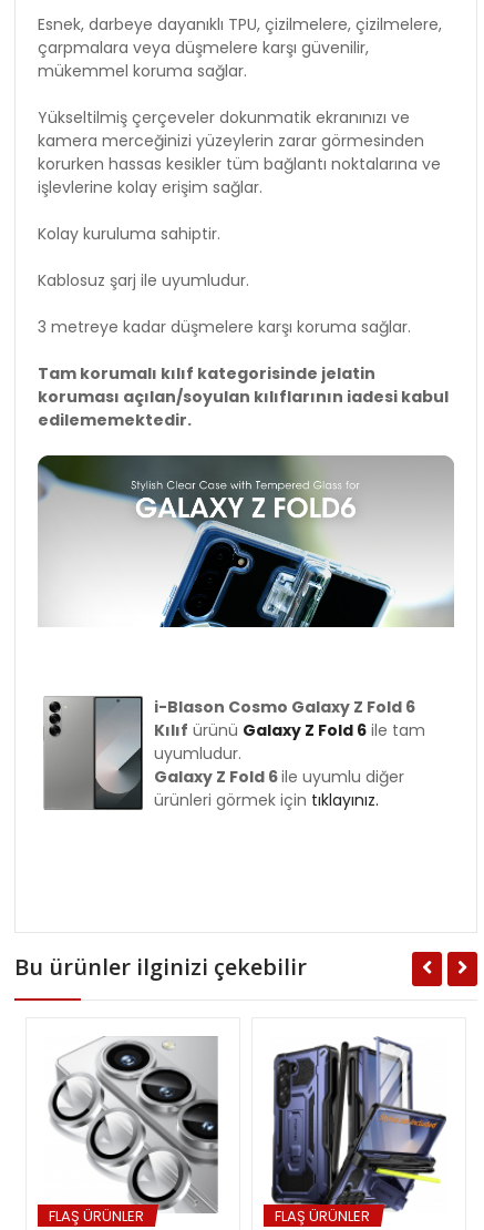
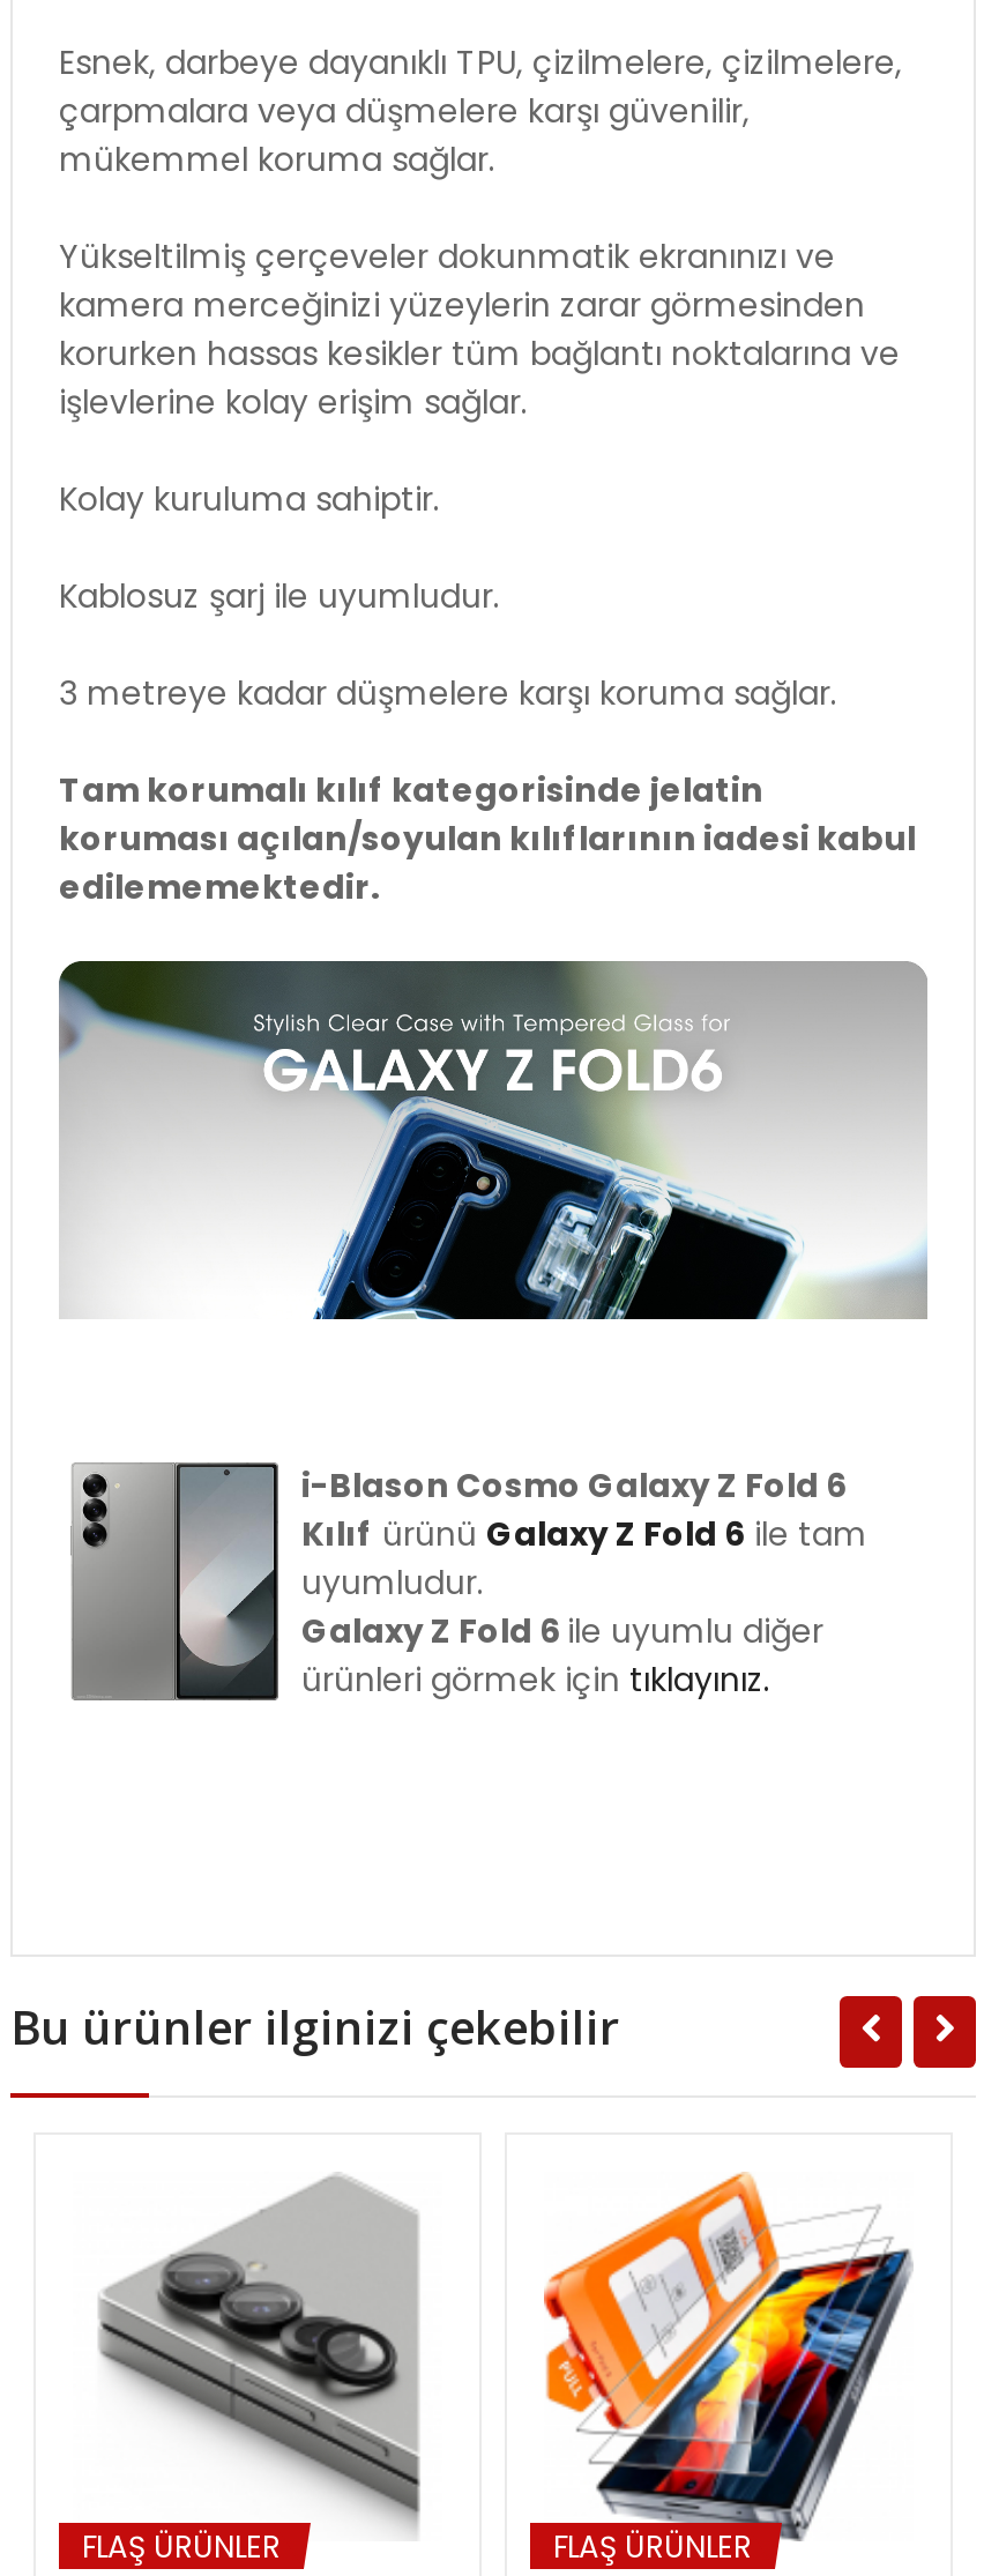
- [image]
+ [image]

- [image]
+ [image]
